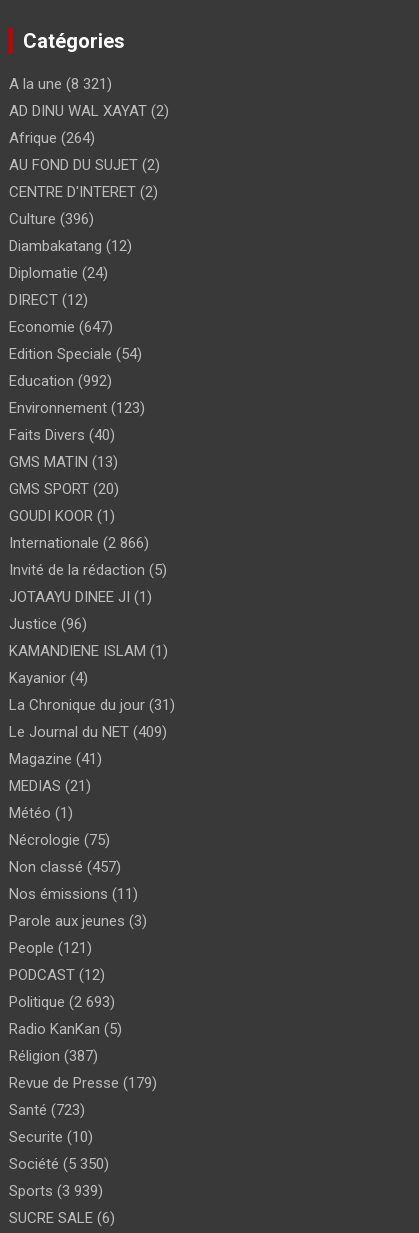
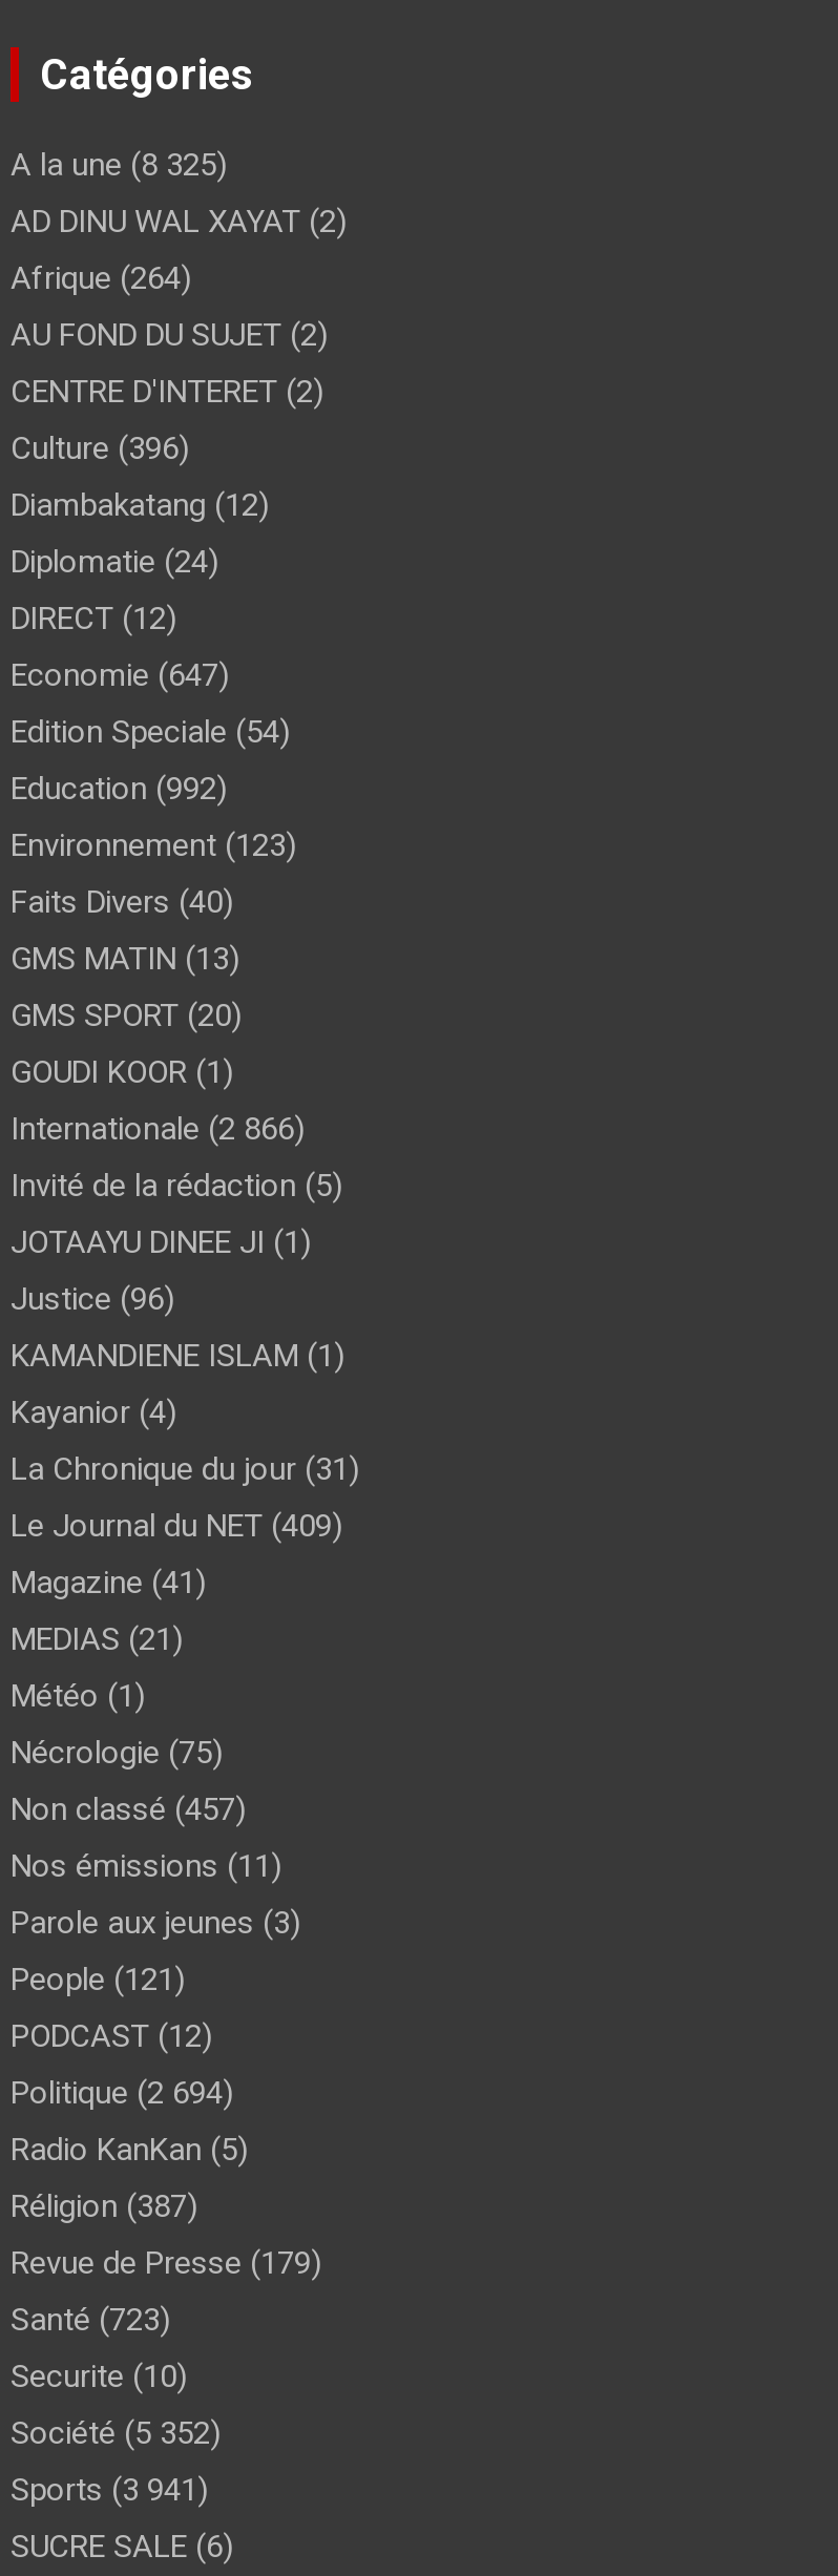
- A la une (8 321)
+ A la une (8 325)

- Politique (2 693)
+ Politique (2 694)

- Société (5 350)
+ Société (5 352)

- Sports (3 939)
+ Sports (3 941)
